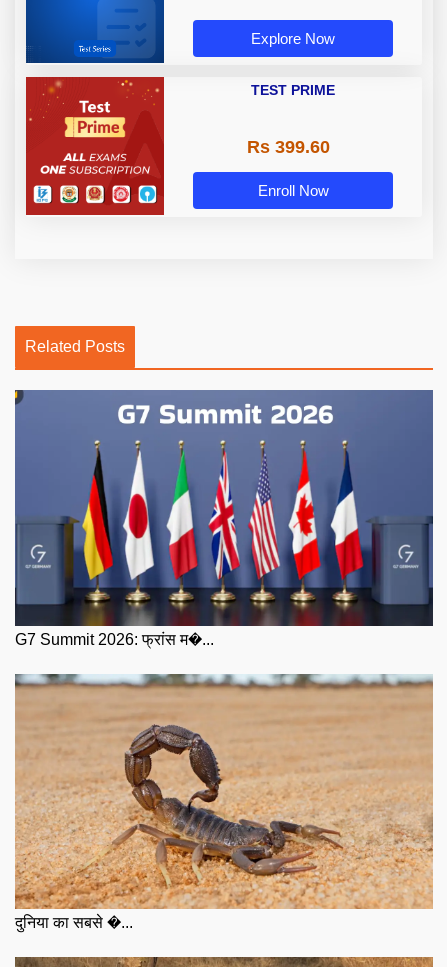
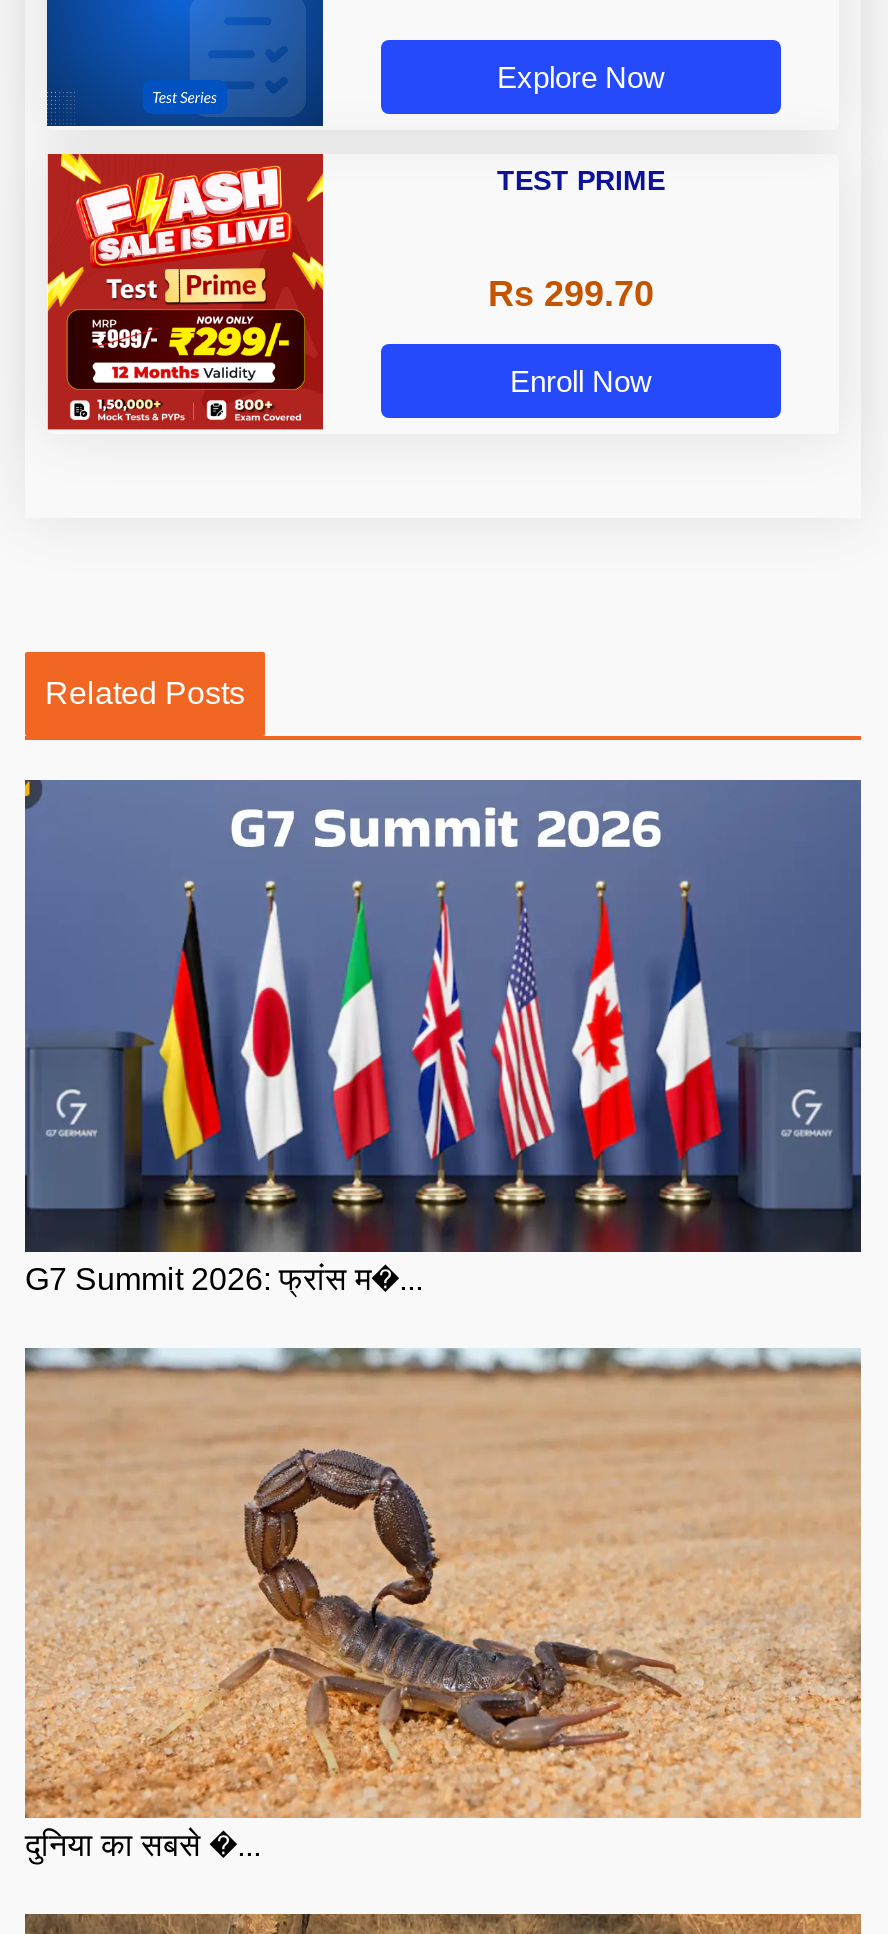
- [image]
+ [image]

- Rs 399.60
+ Rs 299.70
